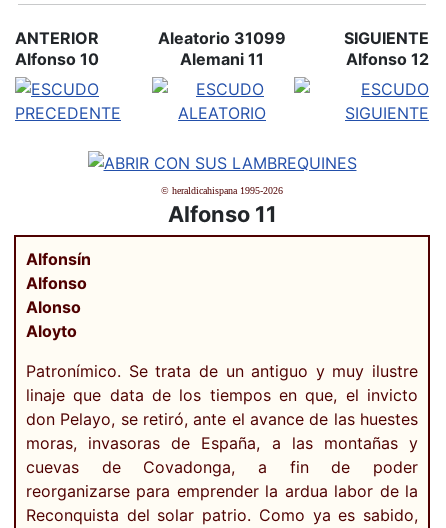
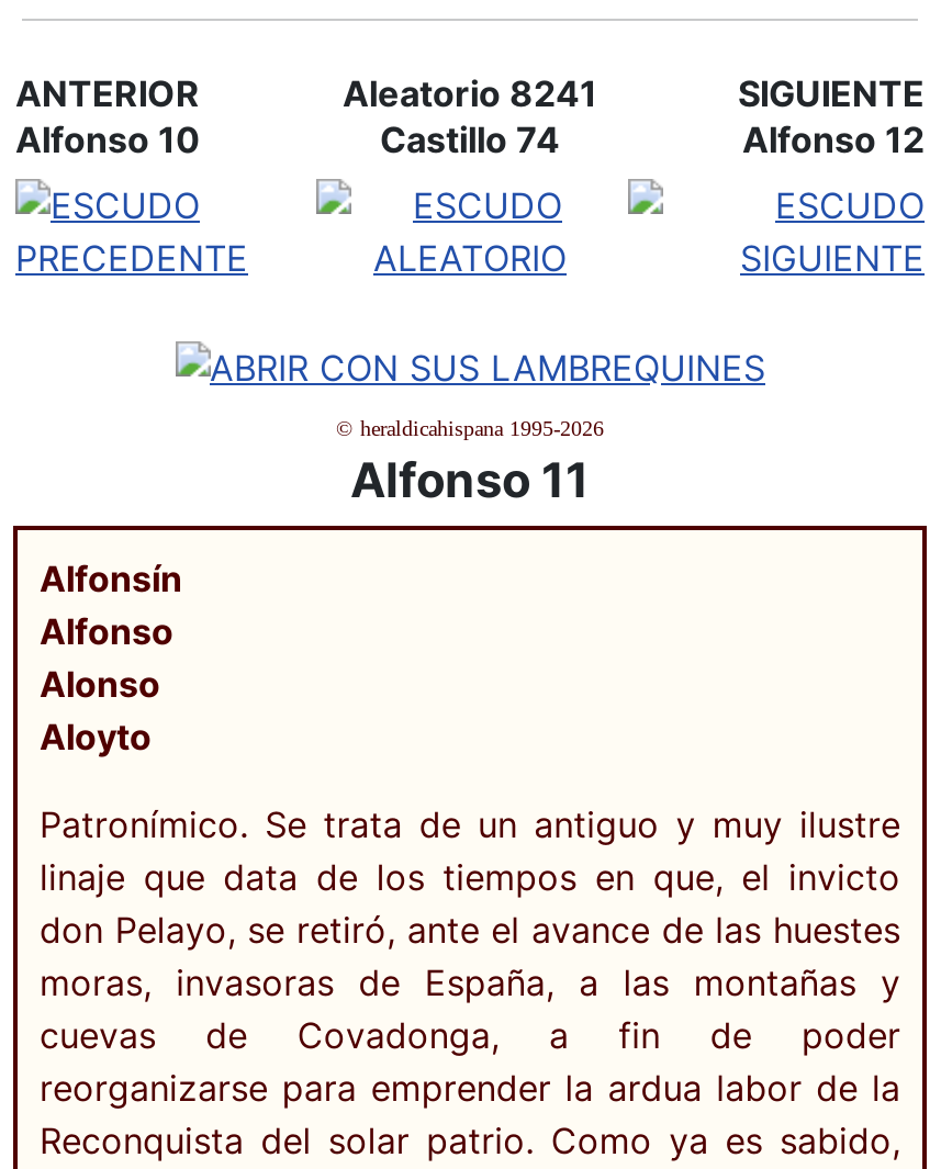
- Aleatorio 31099
- Alemani 11
+ Aleatorio 8241
+ Castillo 74
